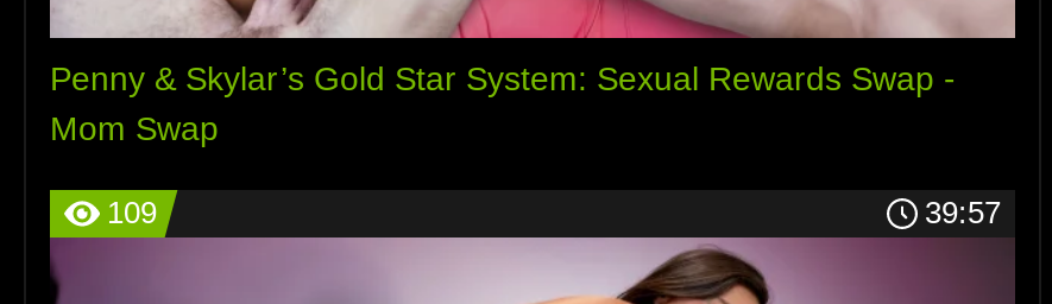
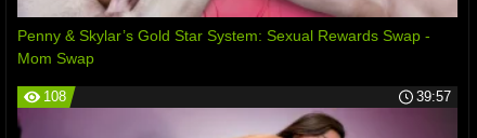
- 109
+ 108
